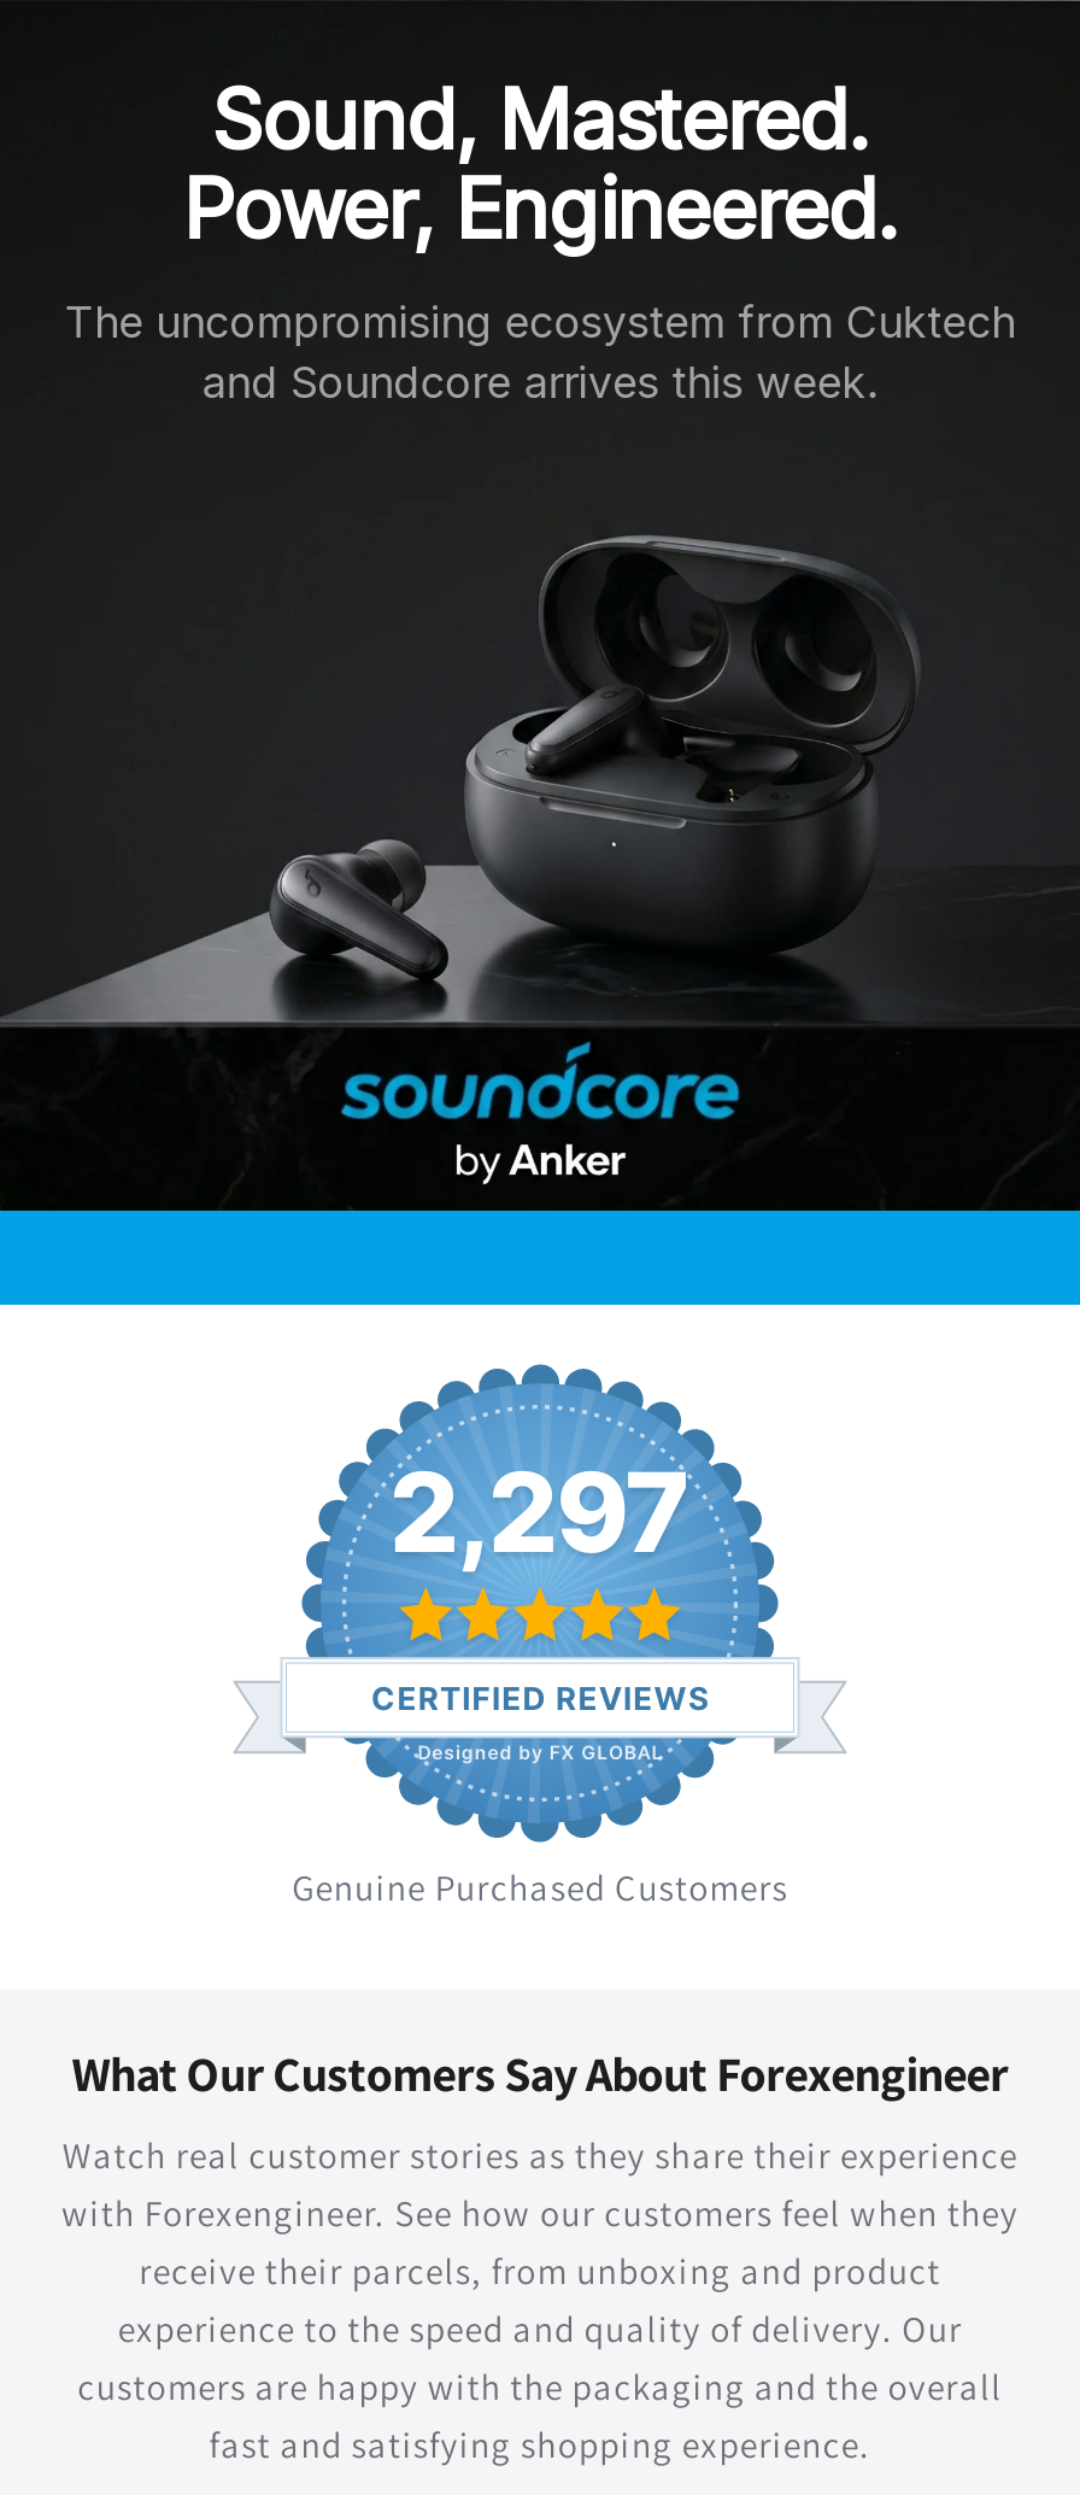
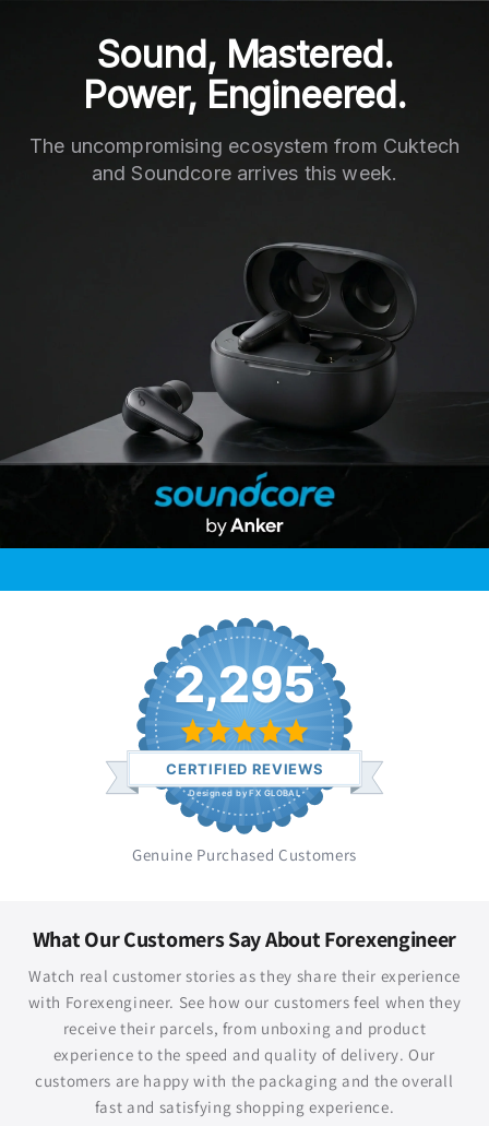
- 2,297
+ 2,295
